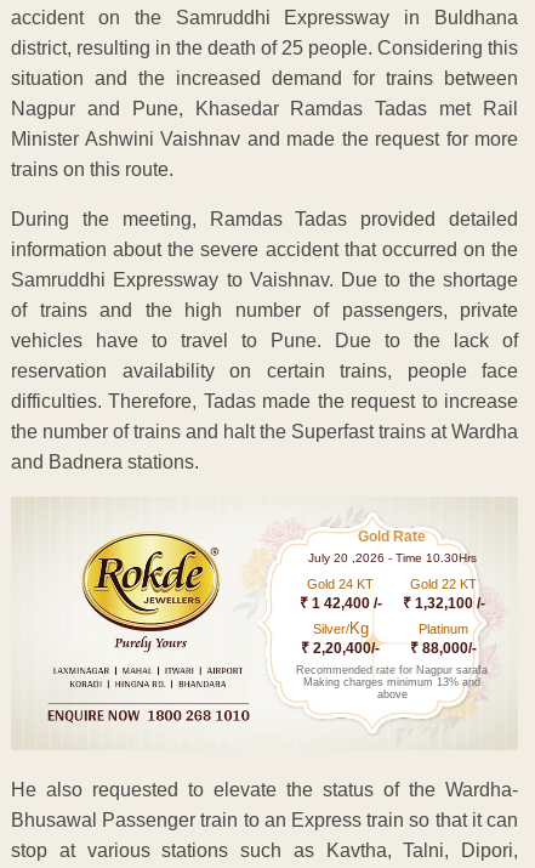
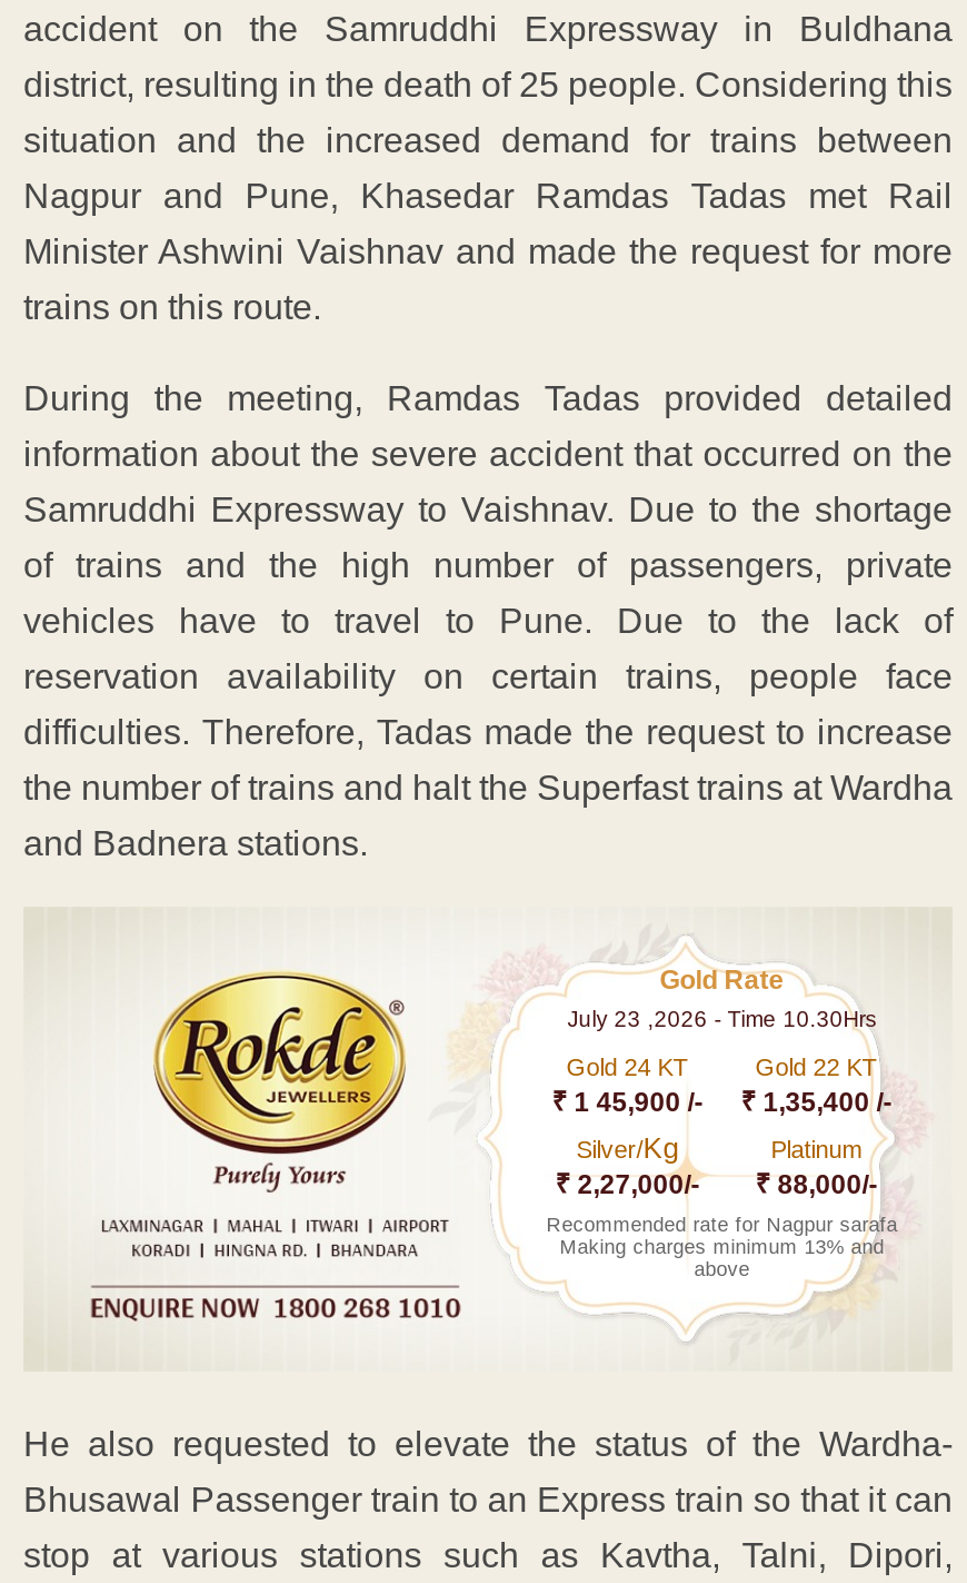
- July 20 ,2026 - Time 10.30Hrs
+ July 23 ,2026 - Time 10.30Hrs

- ₹ 1 42,400 /-
+ ₹ 1 45,900 /-

- ₹ 1,32,100 /-
+ ₹ 1,35,400 /-

- ₹ 2,20,400/- ₹ 88,000/-
+ ₹ 2,27,000/- ₹ 88,000/-
